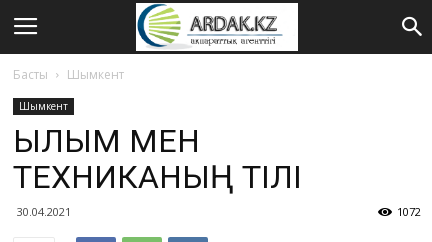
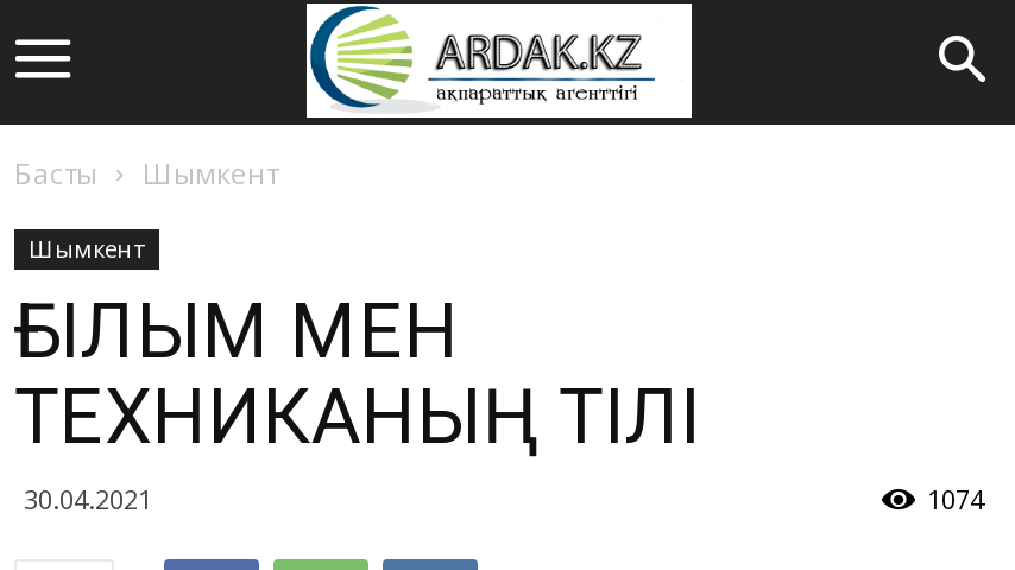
- 1072
+ 1074
